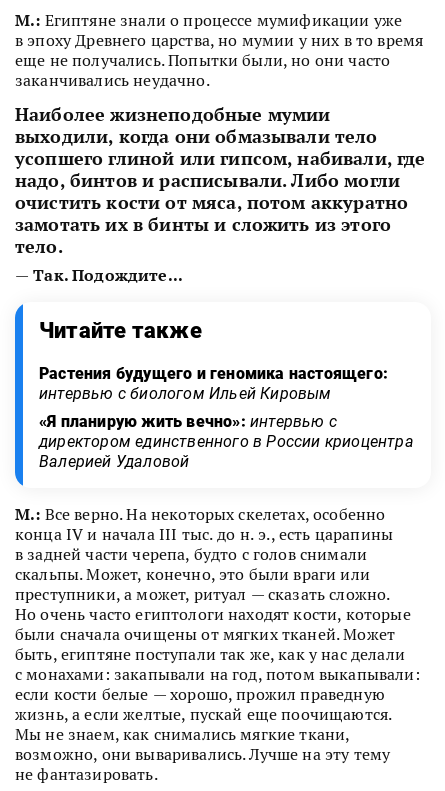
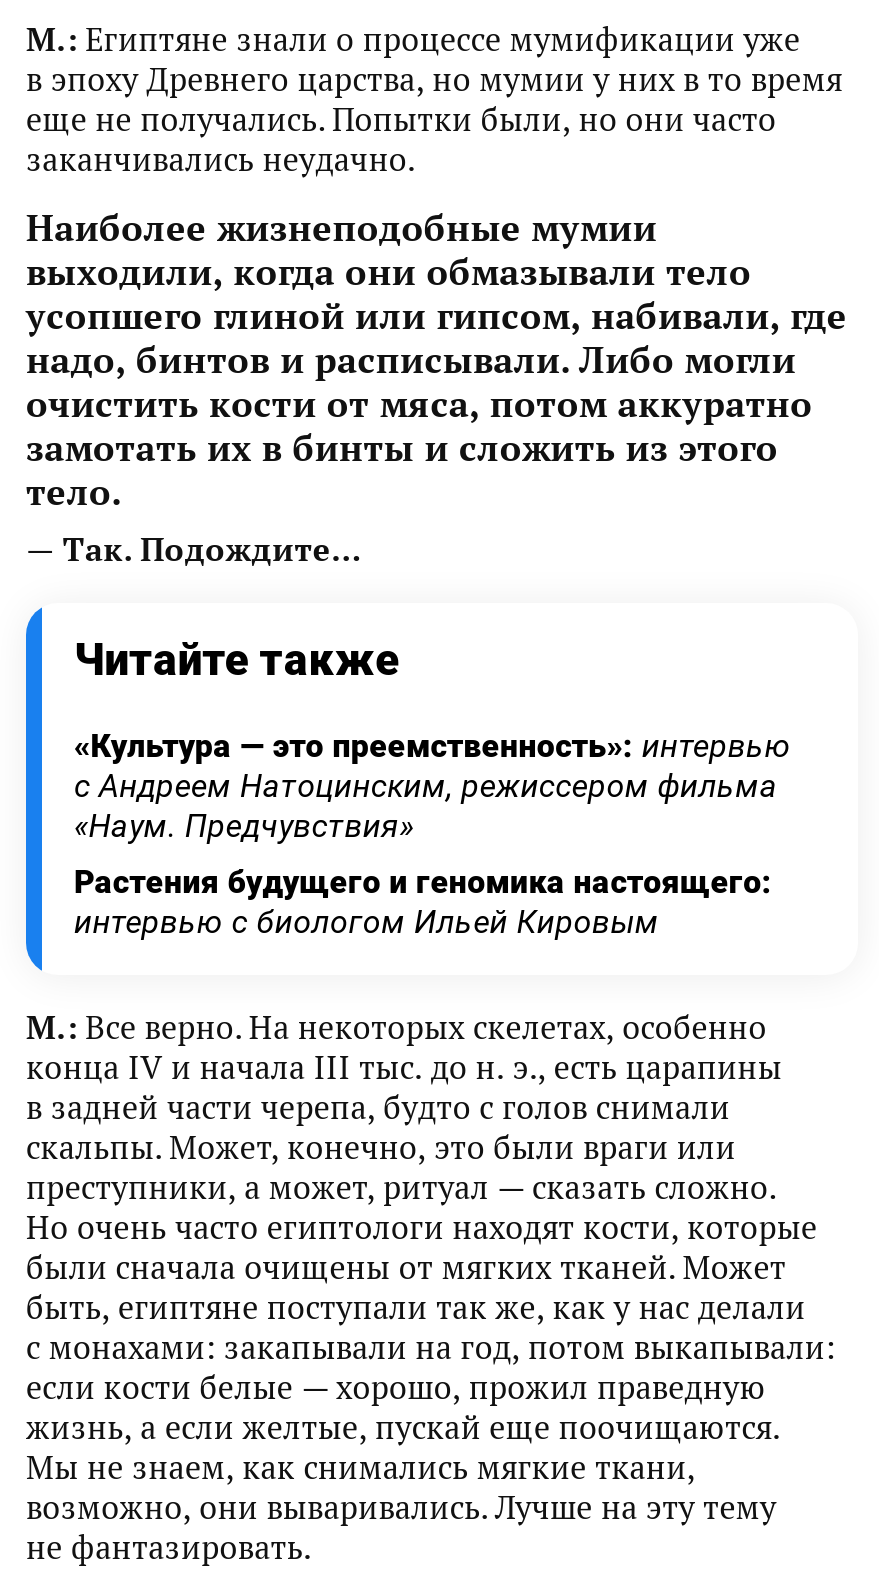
+ «Культура — это преемственность»: интервью
+ с Андреем Натоцинским, режиссером фильма
+ «Наум. Предчувствия»

moved down: Растения будущего и геномика настоящего: | интервью с биологом Ильей Кировым

- «Я планирую жить вечно»: интервью с
- директором единственного в России криоцентра
- Валерией Удаловой
